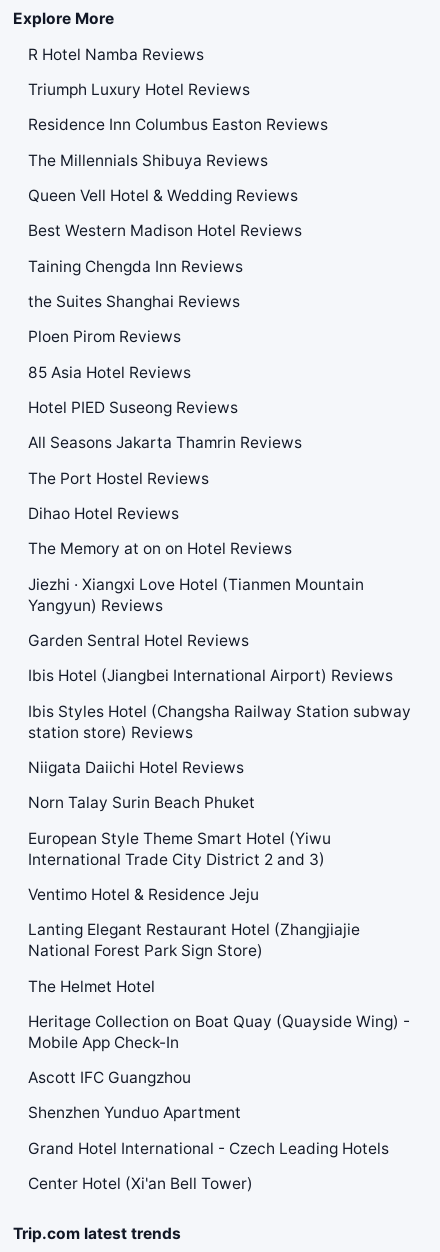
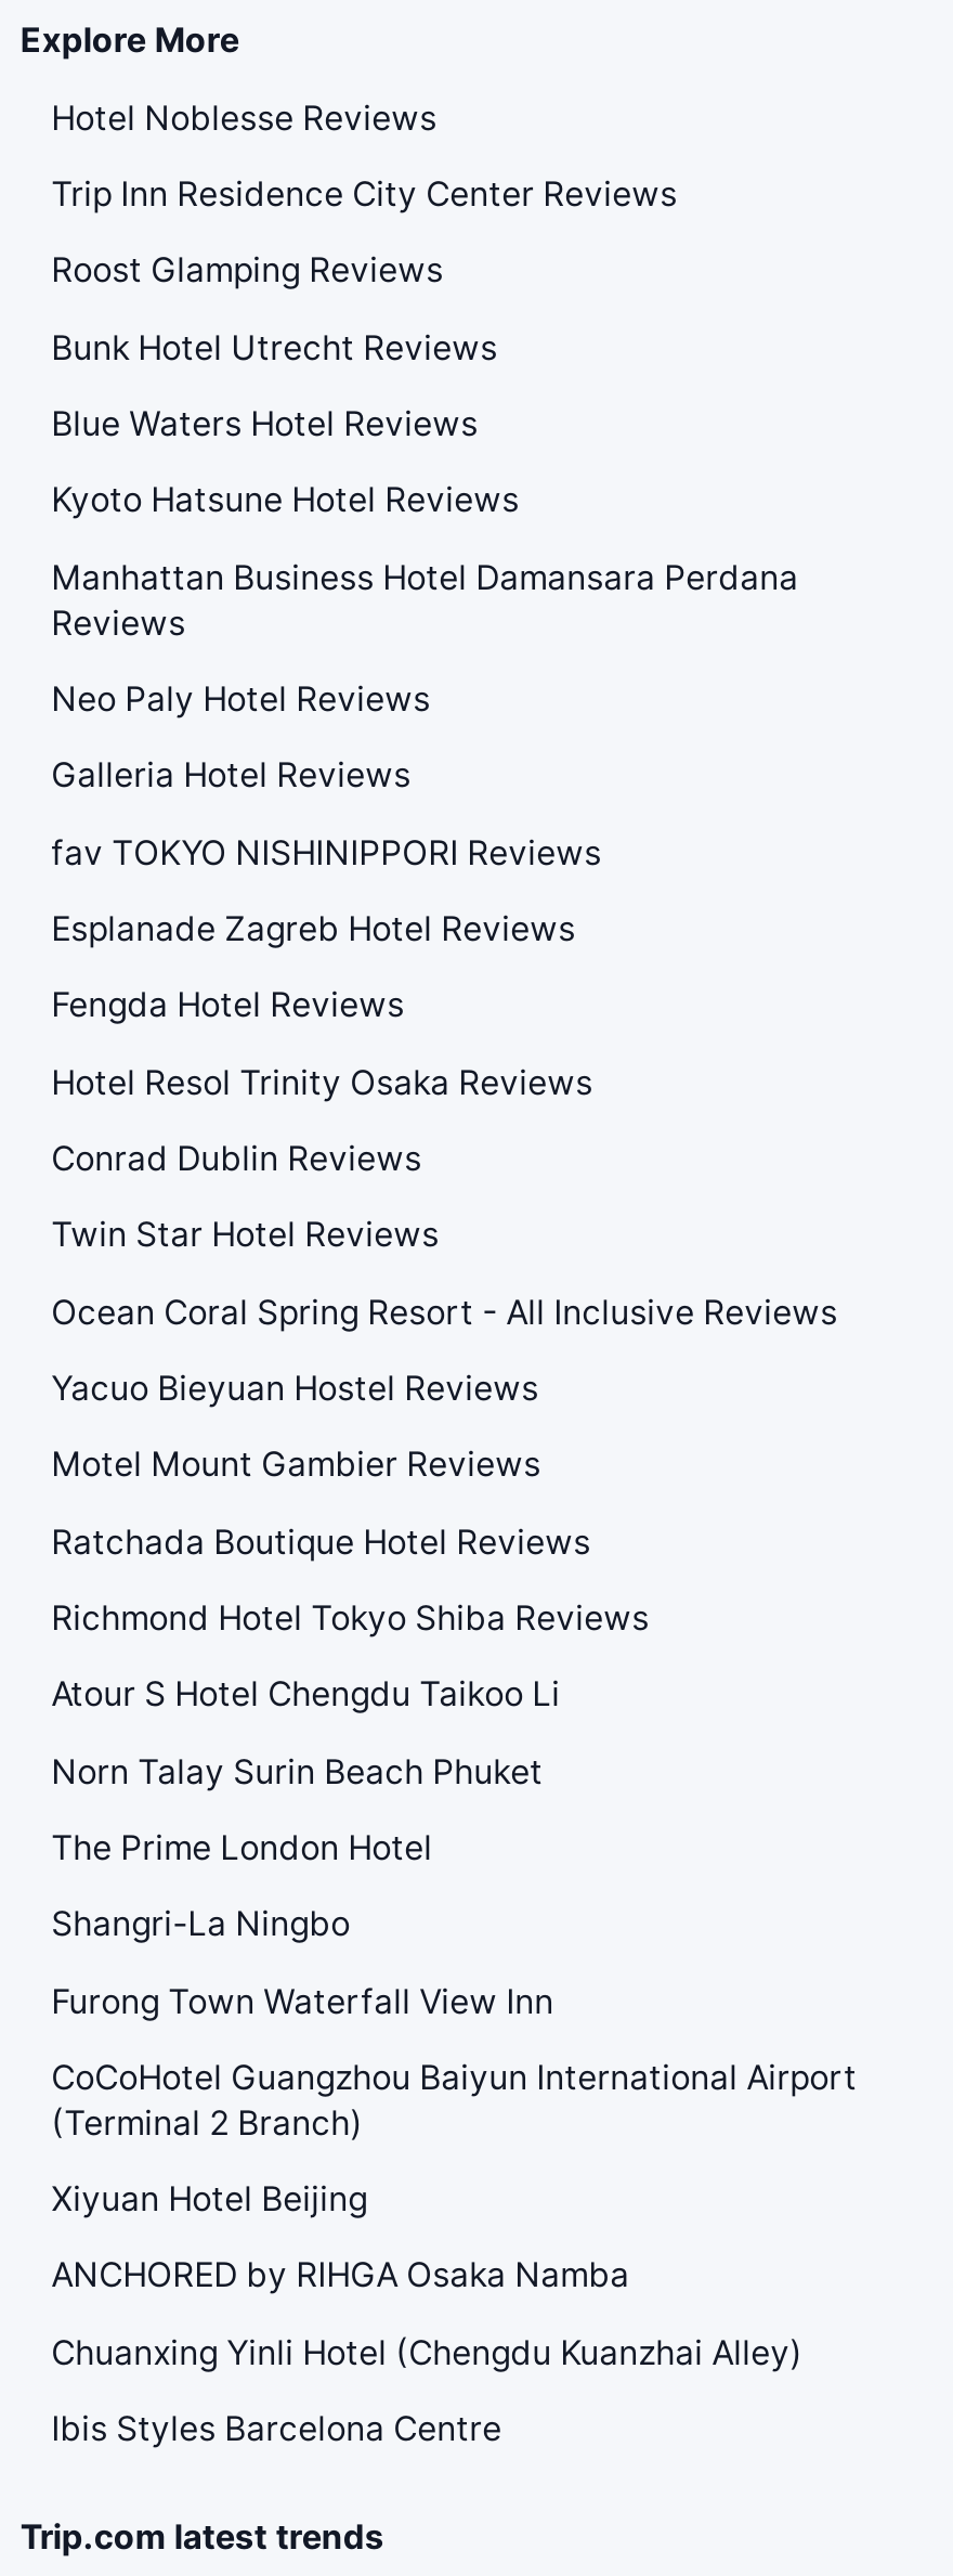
- R Hotel Namba Reviews
- Triumph Luxury Hotel Reviews
- Residence Inn Columbus Easton Reviews
- The Millennials Shibuya Reviews
- Queen Vell Hotel & Wedding Reviews
- Best Western Madison Hotel Reviews
- Taining Chengda Inn Reviews
- the Suites Shanghai Reviews
- Ploen Pirom Reviews
- 85 Asia Hotel Reviews
- Hotel PIED Suseong Reviews
- All Seasons Jakarta Thamrin Reviews
- The Port Hostel Reviews
- Dihao Hotel Reviews
- The Memory at on on Hotel Reviews
- Jiezhi · Xiangxi Love Hotel (Tianmen Mountain
- Yangyun) Reviews
- Garden Sentral Hotel Reviews
- Ibis Hotel (Jiangbei International Airport) Reviews
- Ibis Styles Hotel (Changsha Railway Station subway
- station store) Reviews
- Niigata Daiichi Hotel Reviews
+ Hotel Noblesse Reviews
+ Trip Inn Residence City Center Reviews
+ Roost Glamping Reviews
+ Bunk Hotel Utrecht Reviews
+ Blue Waters Hotel Reviews
+ Kyoto Hatsune Hotel Reviews
+ Manhattan Business Hotel Damansara Perdana
+ Reviews
+ Neo Paly Hotel Reviews
+ Galleria Hotel Reviews
+ fav TOKYO NISHINIPPORI Reviews
+ Esplanade Zagreb Hotel Reviews
+ Fengda Hotel Reviews
+ Hotel Resol Trinity Osaka Reviews
+ Conrad Dublin Reviews
+ Twin Star Hotel Reviews
+ Ocean Coral Spring Resort - All Inclusive Reviews
+ Yacuo Bieyuan Hostel Reviews
+ Motel Mount Gambier Reviews
+ Ratchada Boutique Hotel Reviews
+ Richmond Hotel Tokyo Shiba Reviews
+ Atour S Hotel Chengdu Taikoo Li

- European Style Theme Smart Hotel (Yiwu
- International Trade City District 2 and 3)
- Ventimo Hotel & Residence Jeju
- Lanting Elegant Restaurant Hotel (Zhangjiajie
- National Forest Park Sign Store)
- The Helmet Hotel
- Heritage Collection on Boat Quay (Quayside Wing) -
- Mobile App Check-In
- Ascott IFC Guangzhou
- Shenzhen Yunduo Apartment
- Grand Hotel International - Czech Leading Hotels
- Center Hotel (Xi'an Bell Tower)
+ The Prime London Hotel
+ Shangri-La Ningbo
+ Furong Town Waterfall View Inn
+ CoCoHotel Guangzhou Baiyun International Airport
+ (Terminal 2 Branch)
+ Xiyuan Hotel Beijing
+ ANCHORED by RIHGA Osaka Namba
+ Chuanxing Yinli Hotel (Chengdu Kuanzhai Alley)
+ Ibis Styles Barcelona Centre
